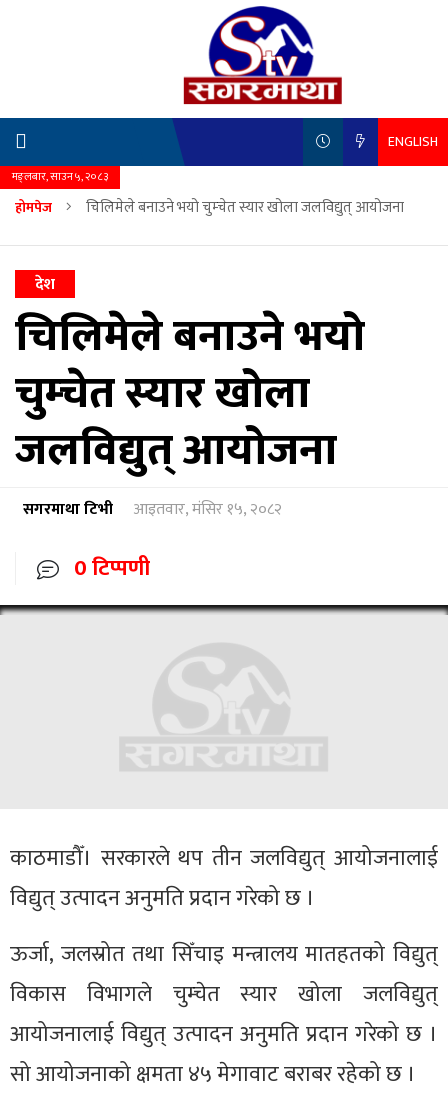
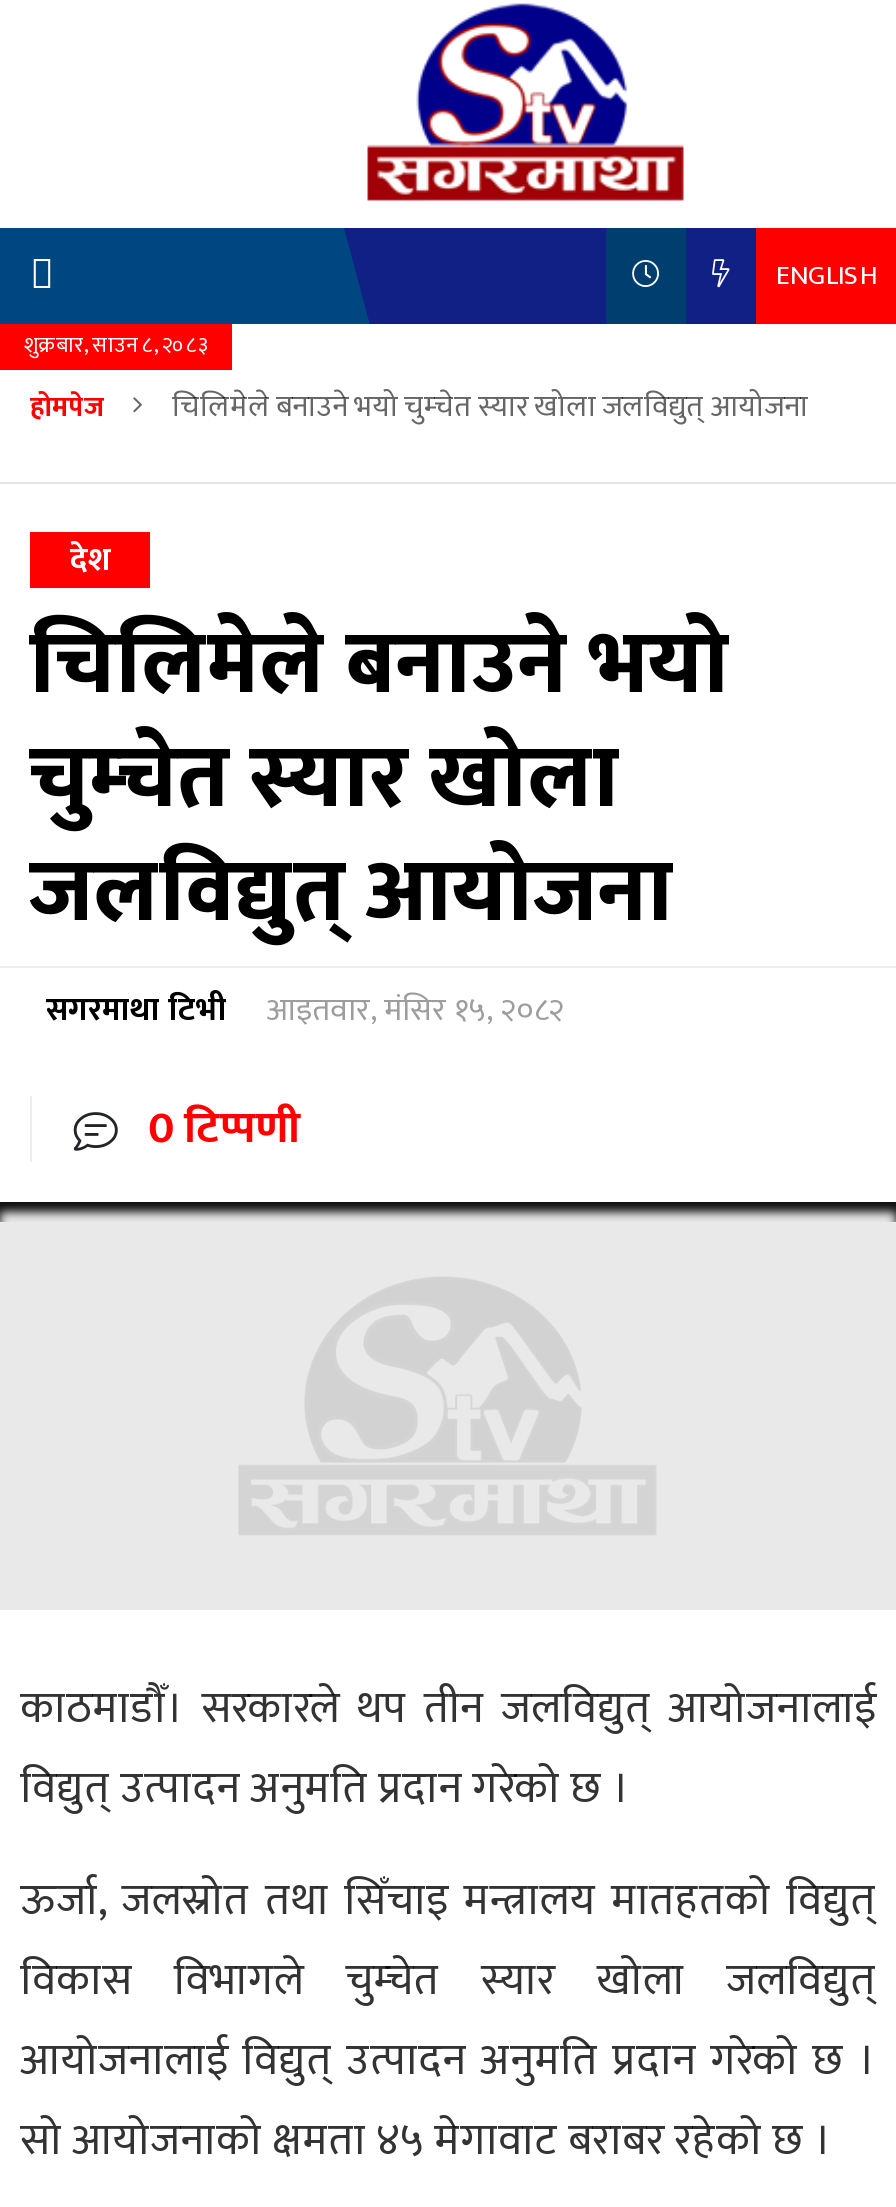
- मङ्लबार, साउन ५, २०८३
+ शुक्रबार, साउन ८, २०८३
